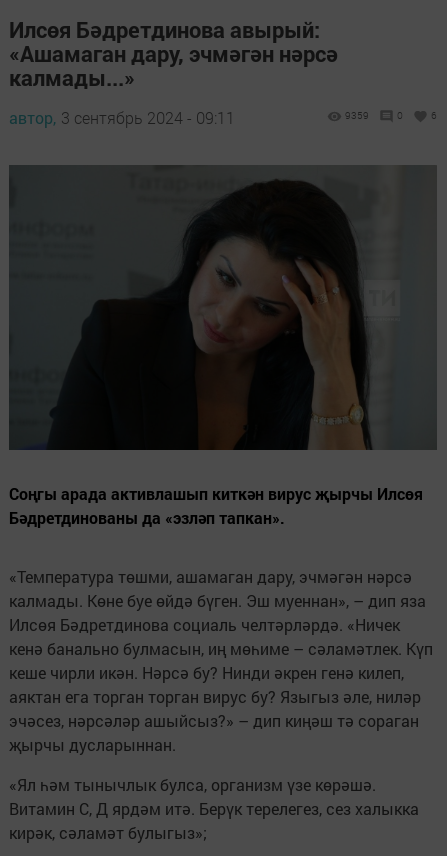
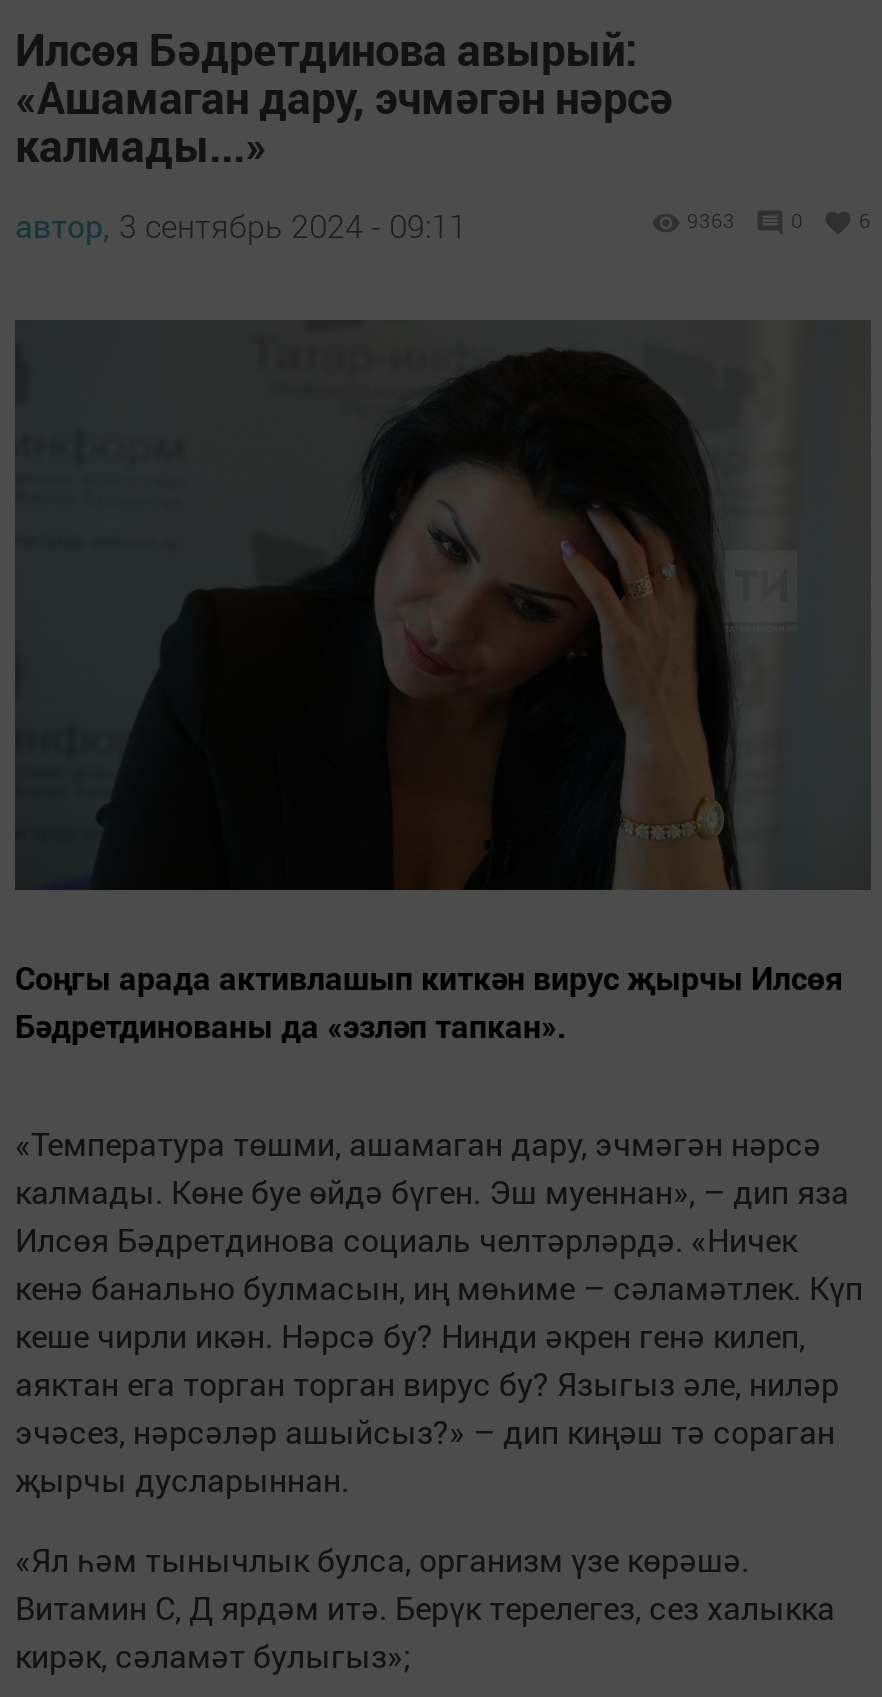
- 9359
+ 9363
